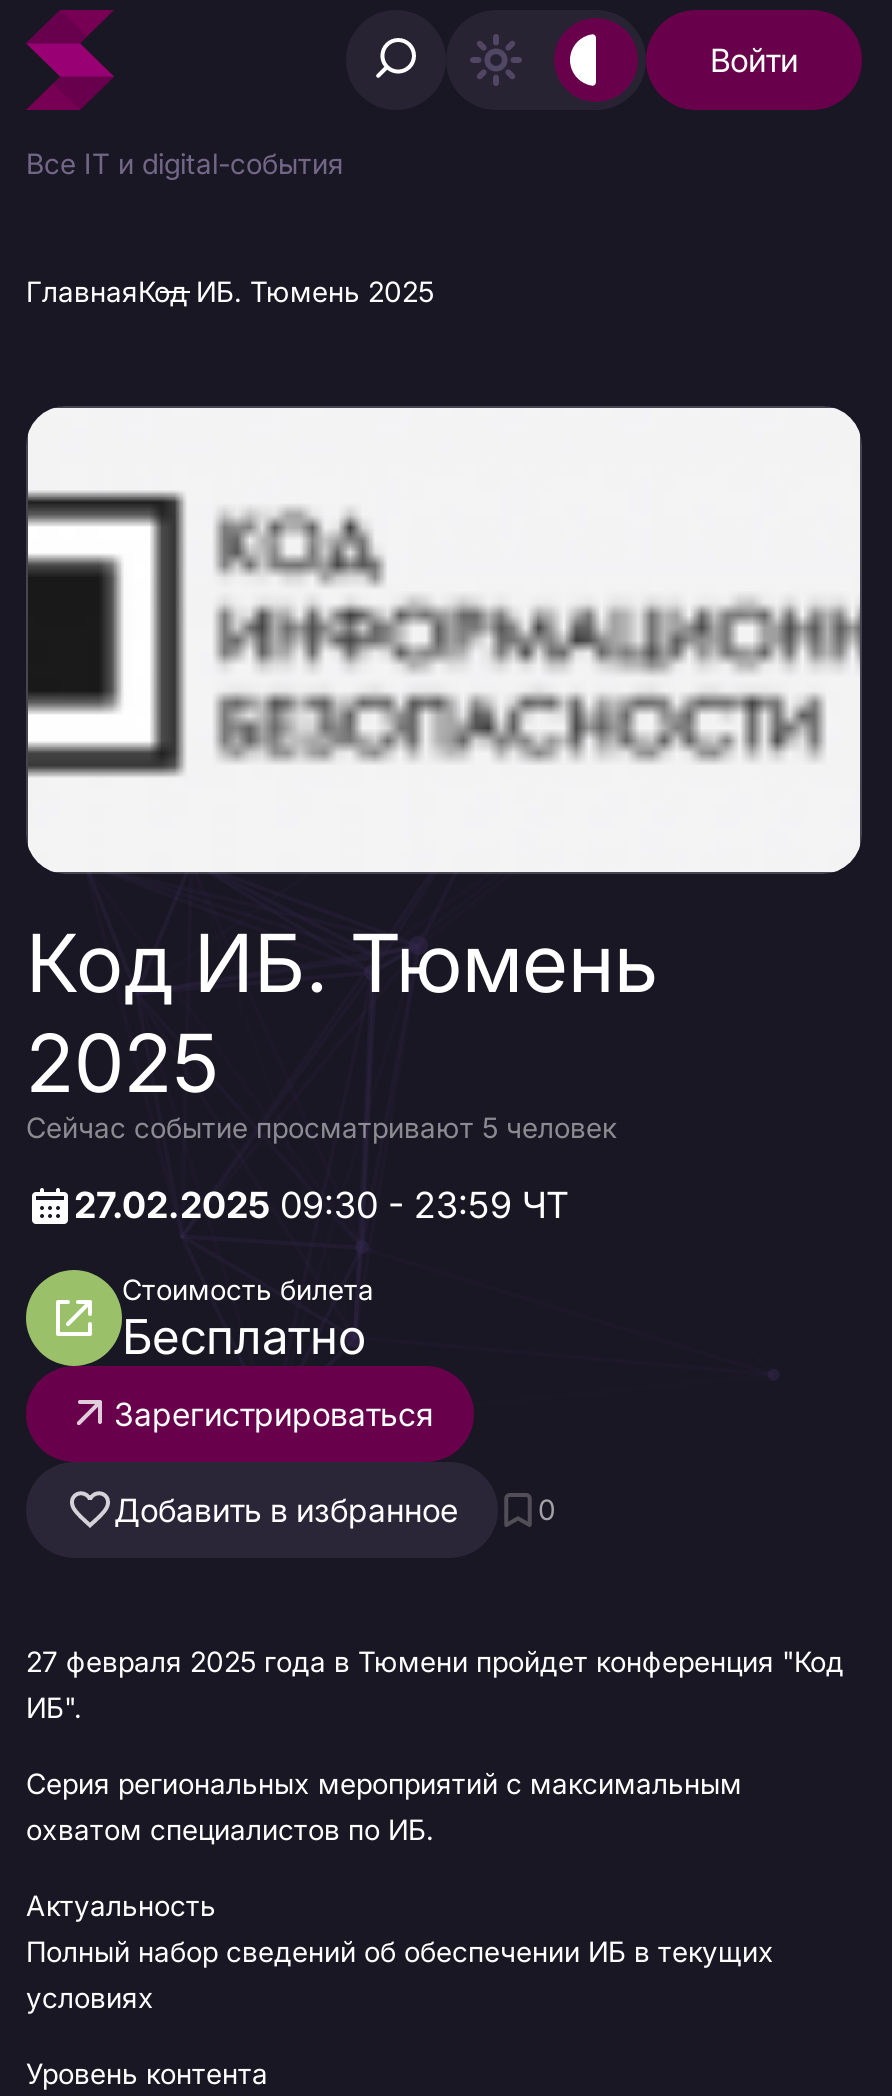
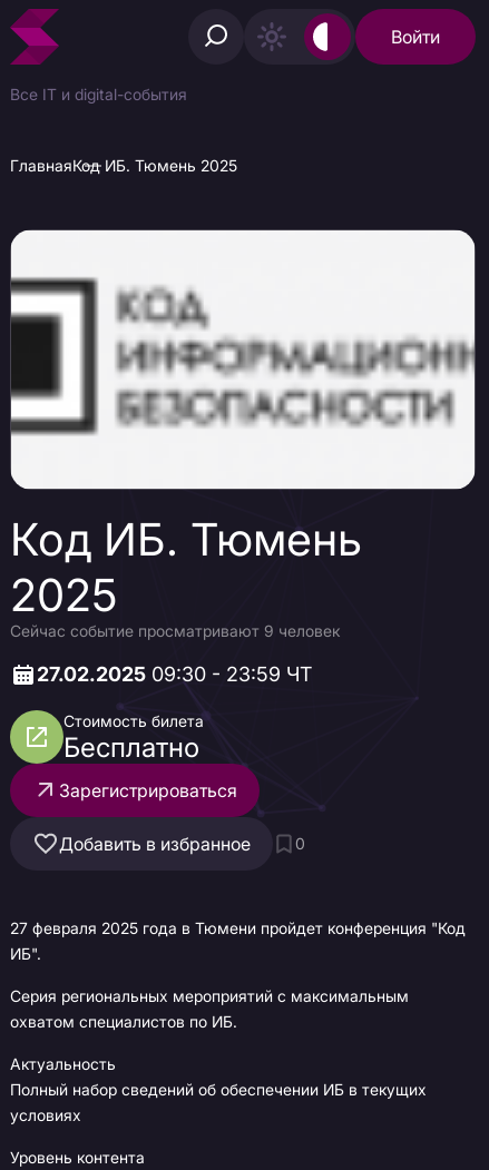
- Сейчас событие просматривают 5 человек
+ Сейчас событие просматривают 9 человек
